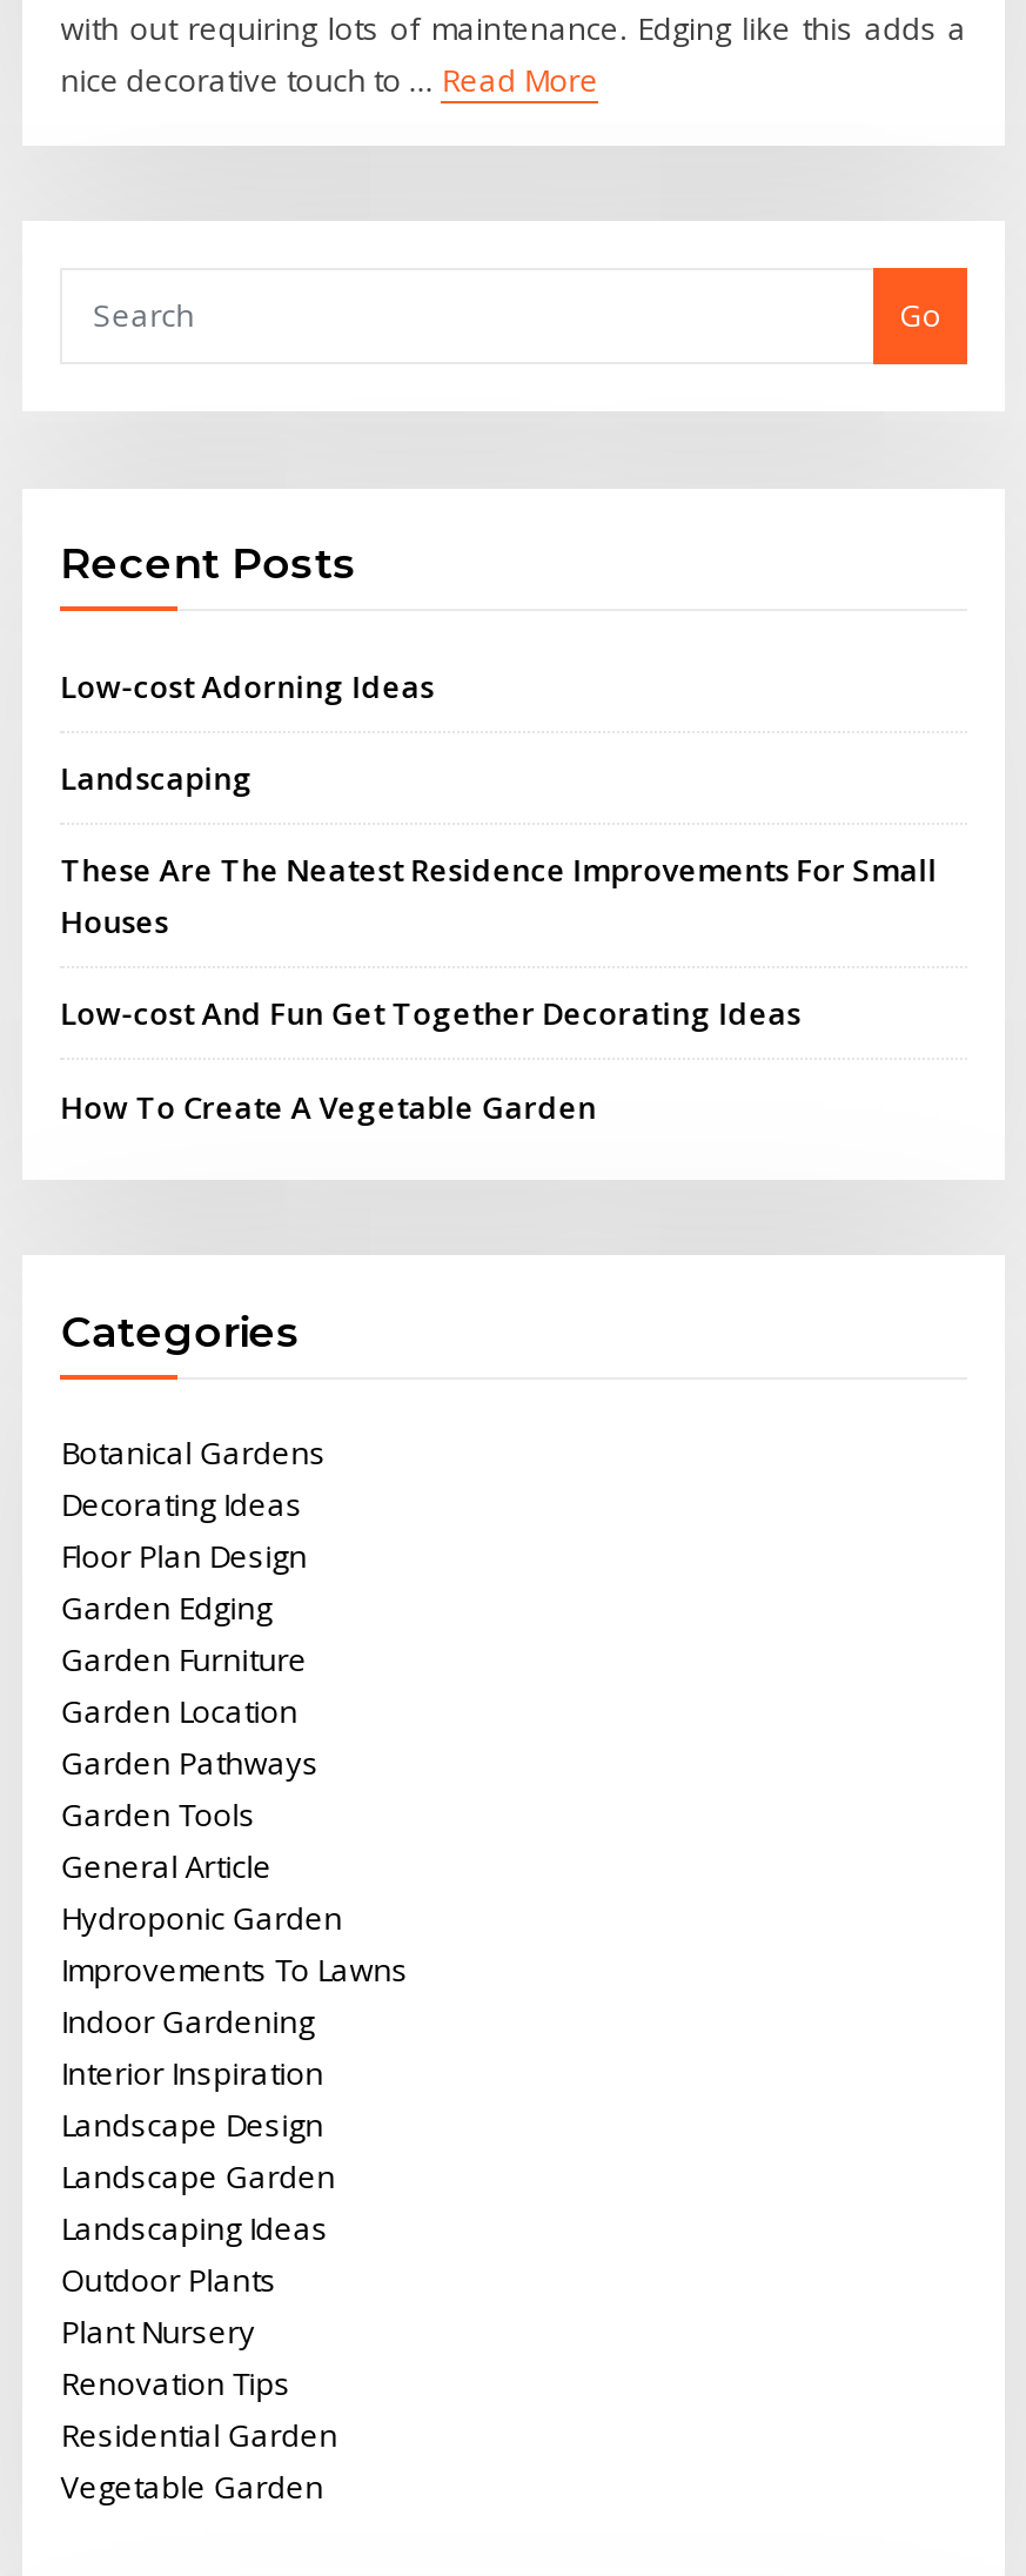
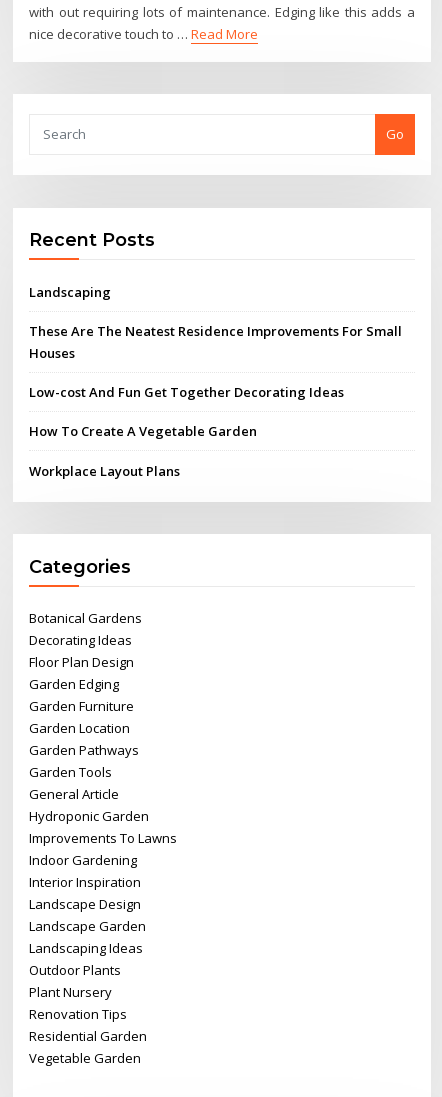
- Low-cost Adorning Ideas

moved up: Landscaping | These Are The Neatest Residence Improvements For Small | Houses | Low-cost And Fun Get Together Decorating Ideas | How To Create A Vegetable Garden

+ Workplace Layout Plans
